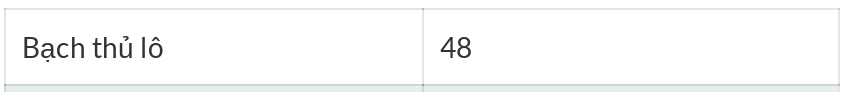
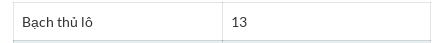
- 48
+ 13
